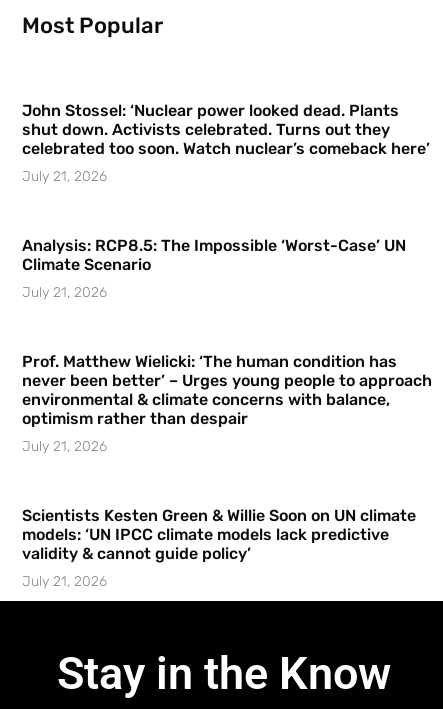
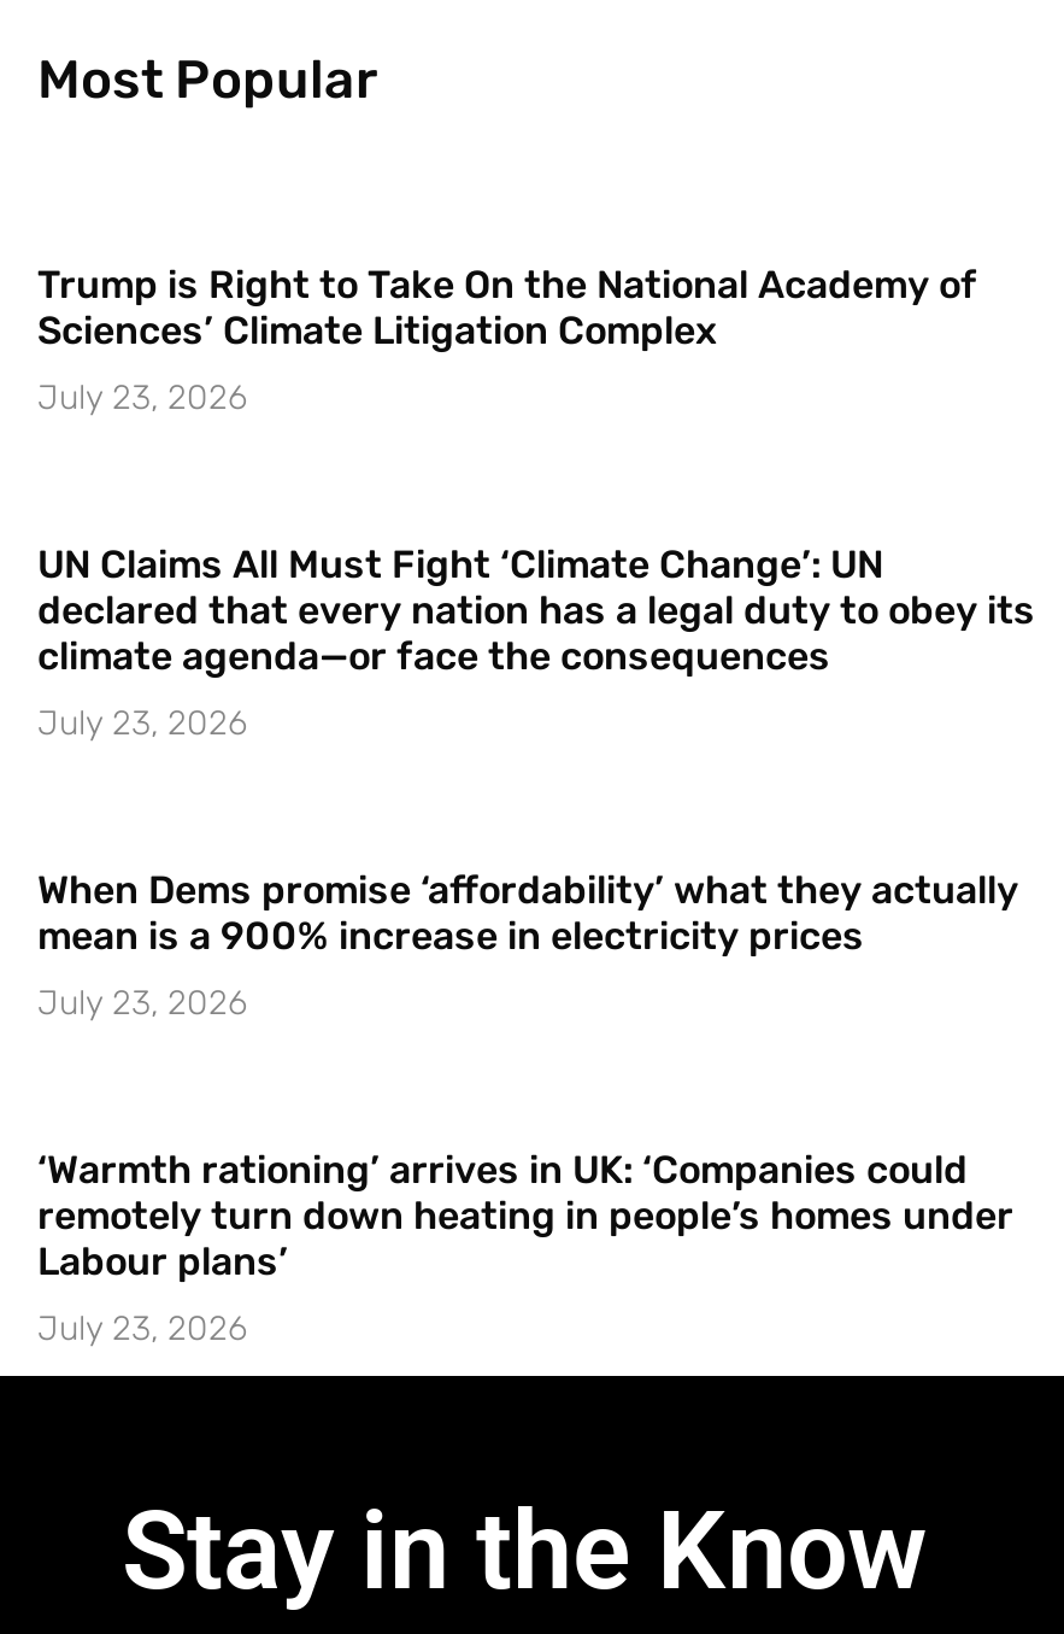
- John Stossel: ‘Nuclear power looked dead. Plants
- shut down. Activists celebrated. Turns out they
- celebrated too soon. Watch nuclear’s comeback here’
+ Trump is Right to Take On the National Academy of
+ Sciences’ Climate Litigation Complex

- July 21, 2026
+ July 23, 2026

- Analysis: RCP8.5: The Impossible ‘Worst-Case’ UN
- Climate Scenario
+ UN Claims All Must Fight ‘Climate Change’: UN
+ declared that every nation has a legal duty to obey its
+ climate agenda—or face the consequences

- July 21, 2026
+ July 23, 2026

- Prof. Matthew Wielicki: ‘The human condition has
- never been better’ – Urges young people to approach
- environmental & climate concerns with balance,
- optimism rather than despair
+ When Dems promise ‘affordability’ what they actually
+ mean is a 900% increase in electricity prices

- July 21, 2026
+ July 23, 2026

- Scientists Kesten Green & Willie Soon on UN climate
- models: ‘UN IPCC climate models lack predictive
- validity & cannot guide policy’
+ ‘Warmth rationing’ arrives in UK: ‘Companies could
+ remotely turn down heating in people’s homes under
+ Labour plans’

- July 21, 2026
+ July 23, 2026
